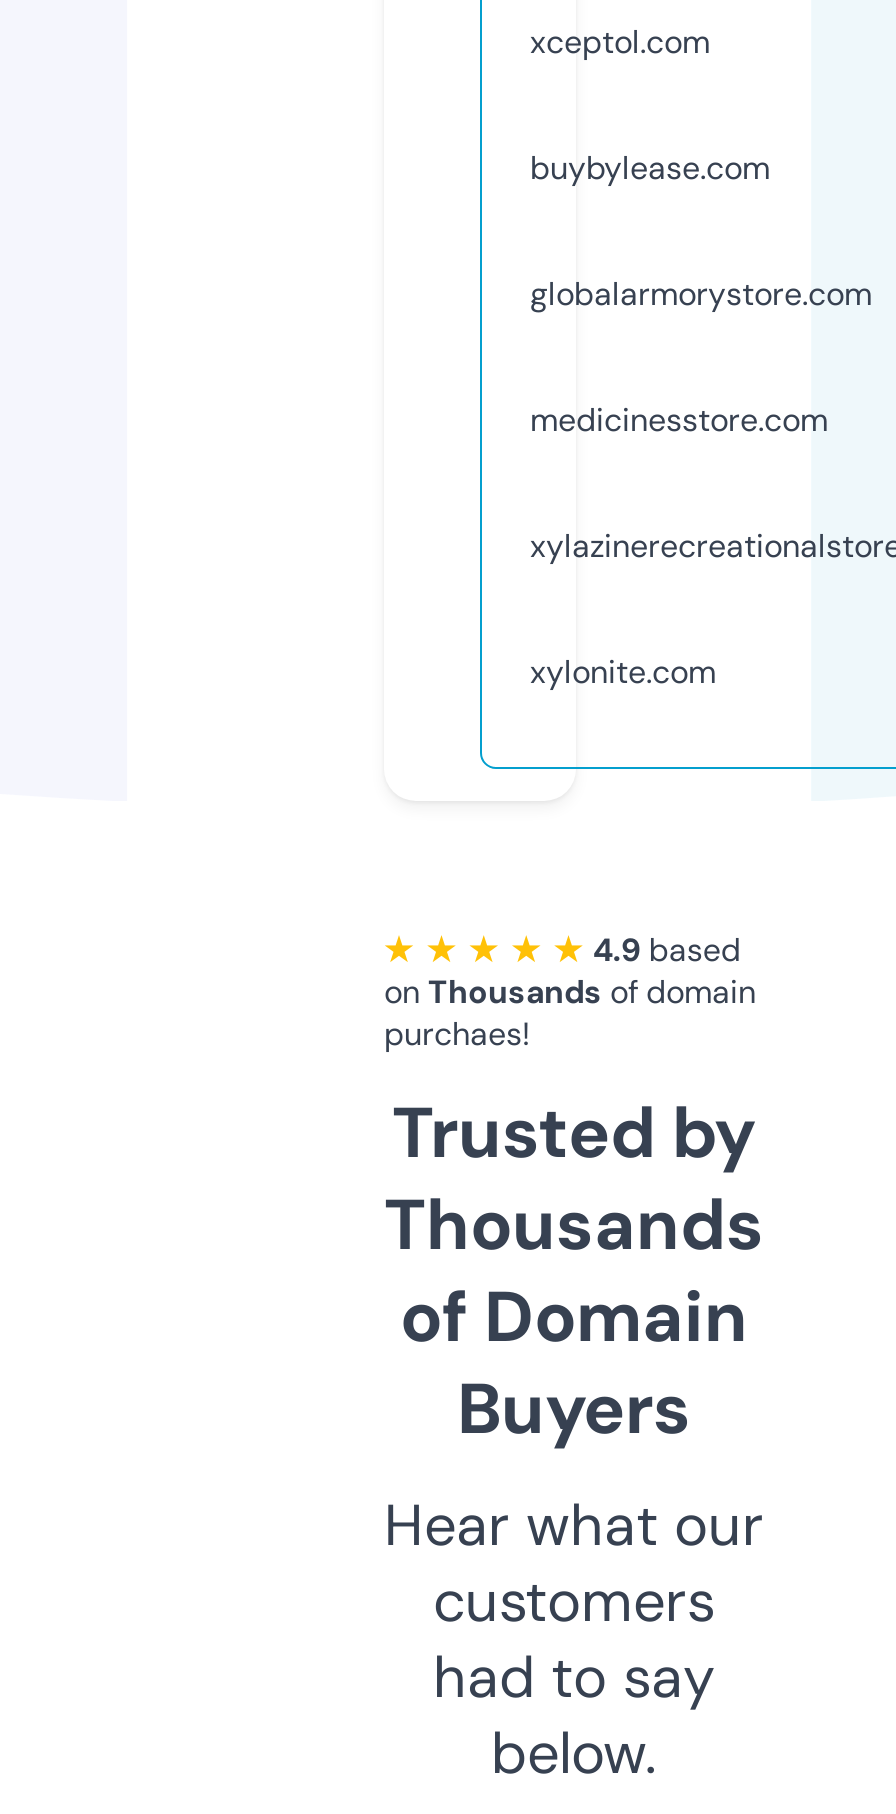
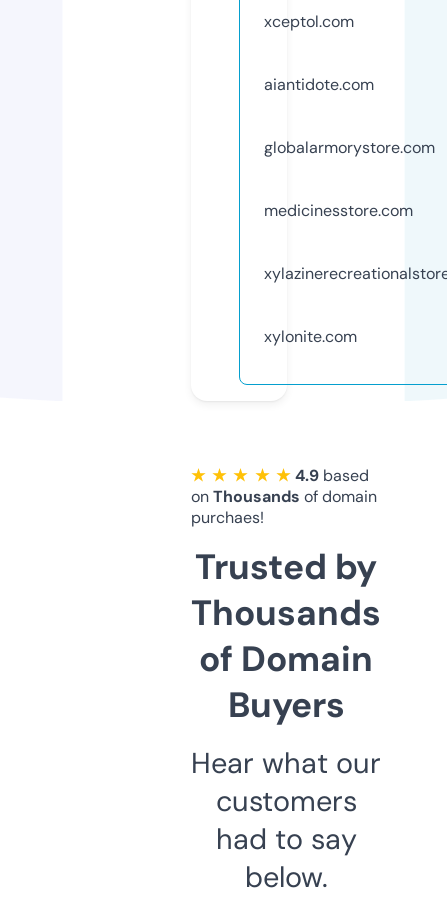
- buybylease.com
+ aiantidote.com
